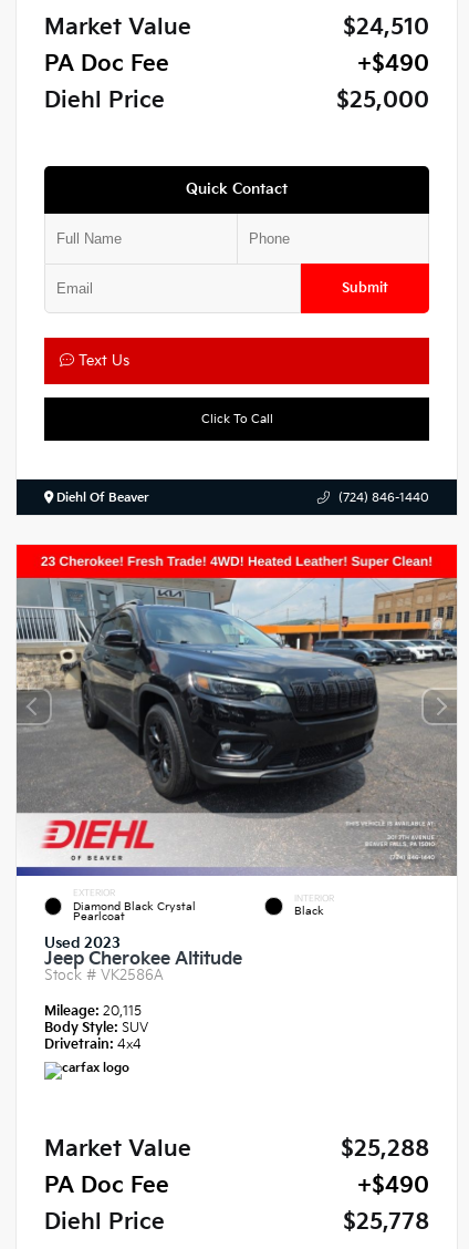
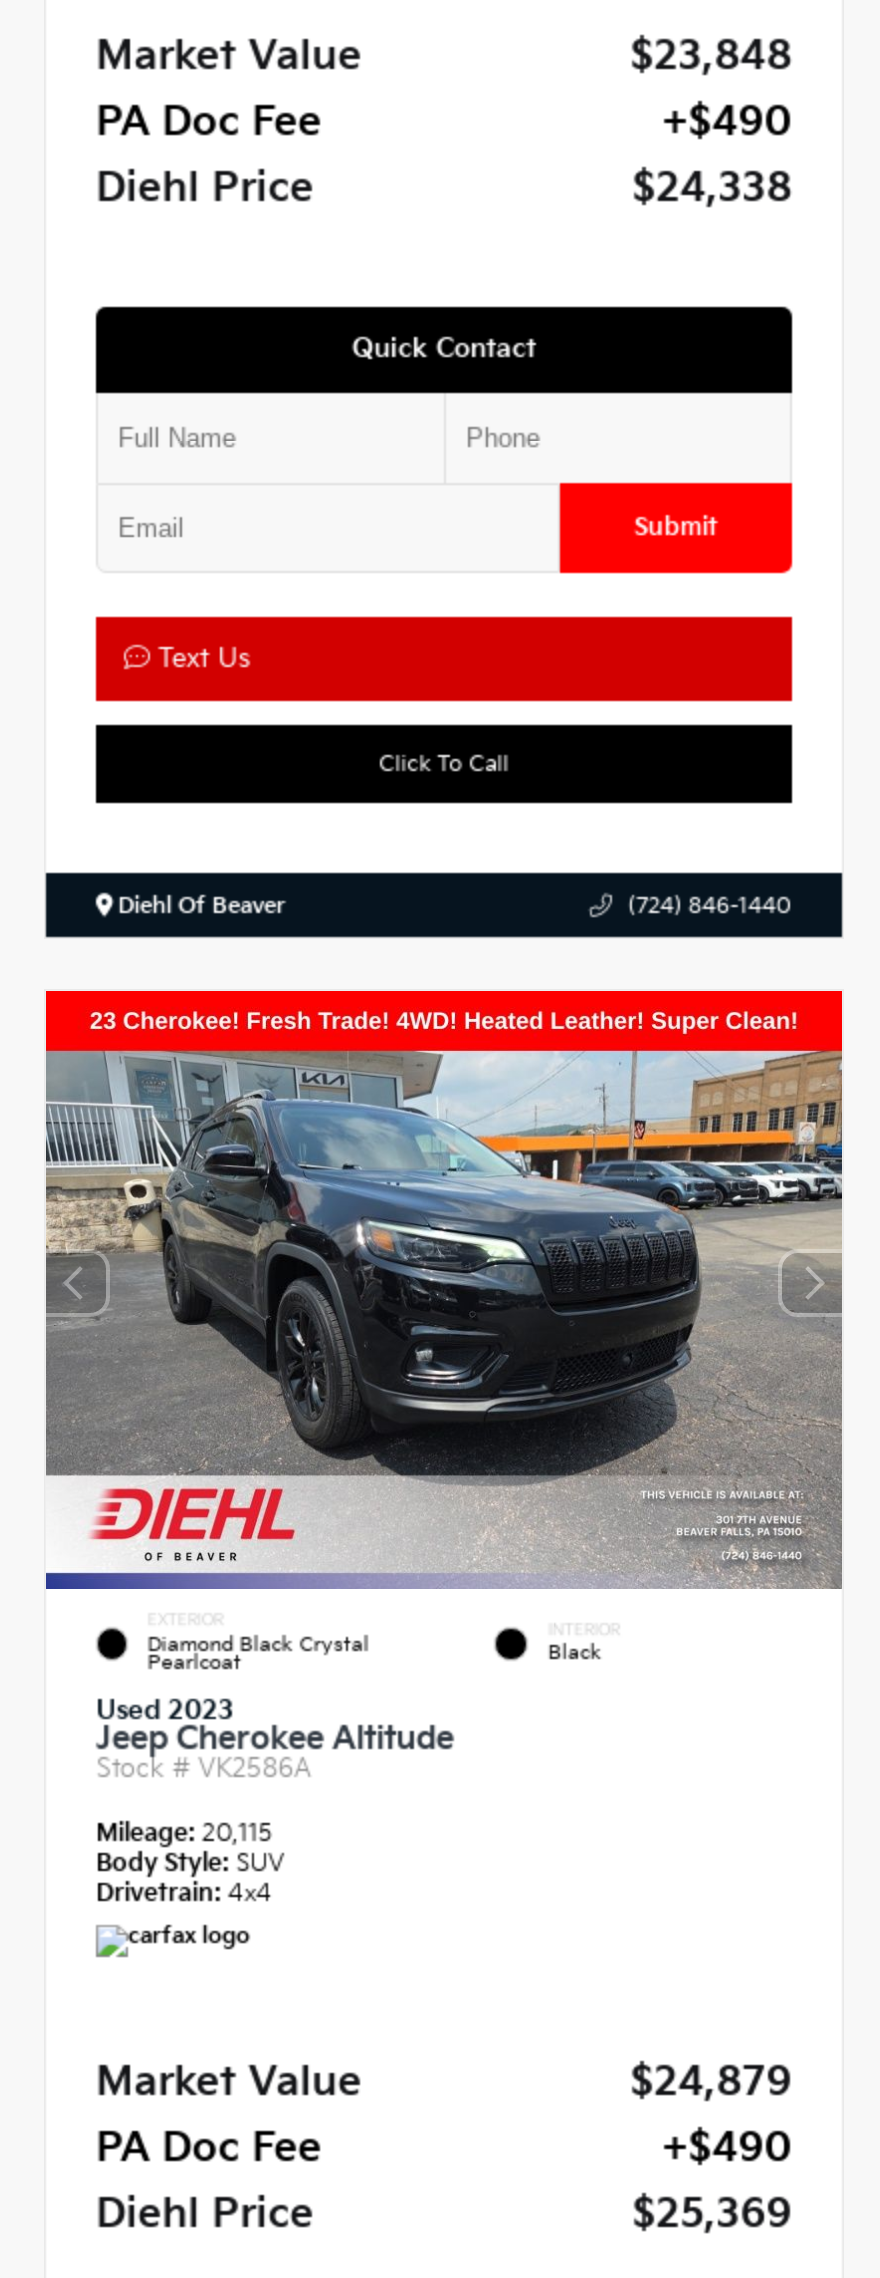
- $24,510
+ $23,848

- $25,000
+ $24,338

- $25,288
+ $24,879

- $25,778
+ $25,369
